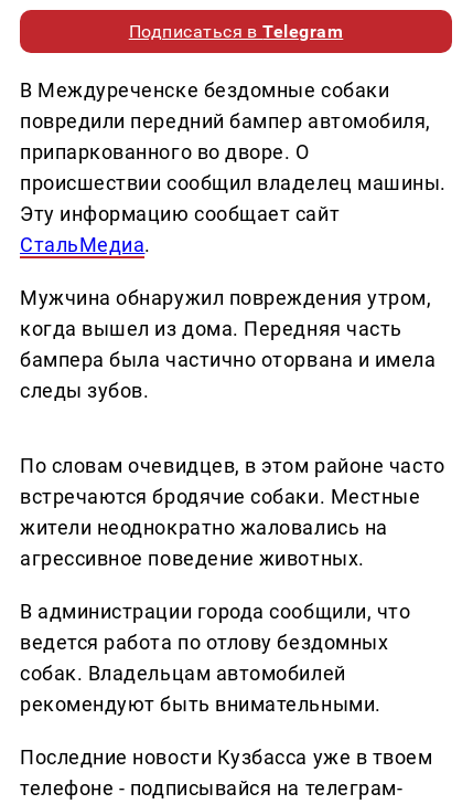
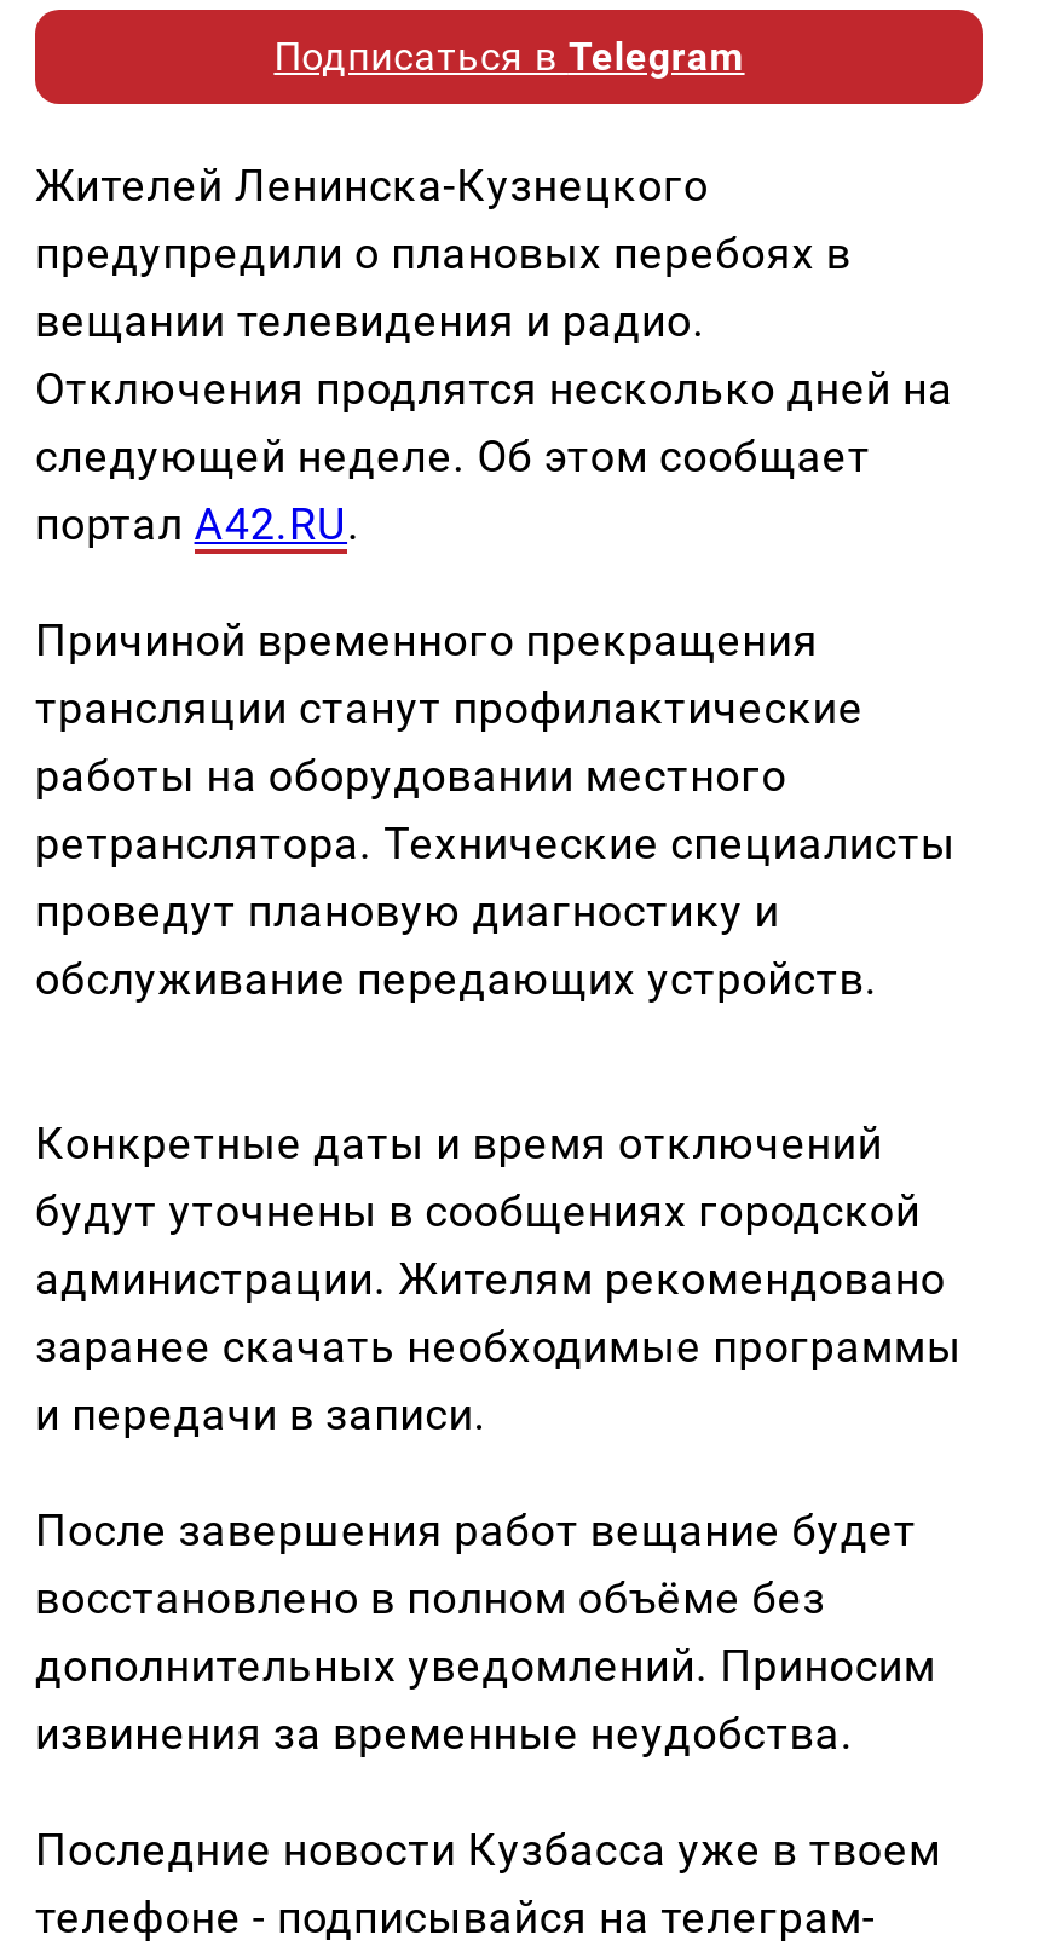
- В Междуреченске бездомные собаки
- повредили передний бампер автомобиля,
- припаркованного во дворе. О
- происшествии сообщил владелец машины.
- Эту информацию сообщает сайт
- СтальМедиа.
+ Жителей Ленинска-Кузнецкого
+ предупредили о плановых перебоях в
+ вещании телевидения и радио.
+ Отключения продлятся несколько дней на
+ следующей неделе. Об этом сообщает
+ портал A42.RU.

- Мужчина обнаружил повреждения утром,
- когда вышел из дома. Передняя часть
- бампера была частично оторвана и имела
- следы зубов.
+ Причиной временного прекращения
+ трансляции станут профилактические
+ работы на оборудовании местного
+ ретранслятора. Технические специалисты
+ проведут плановую диагностику и
+ обслуживание передающих устройств.

- По словам очевидцев, в этом районе часто
- встречаются бродячие собаки. Местные
- жители неоднократно жаловались на
- агрессивное поведение животных.
+ Конкретные даты и время отключений
+ будут уточнены в сообщениях городской
+ администрации. Жителям рекомендовано
+ заранее скачать необходимые программы
+ и передачи в записи.

- В администрации города сообщили, что
- ведется работа по отлову бездомных
- собак. Владельцам автомобилей
- рекомендуют быть внимательными.
+ После завершения работ вещание будет
+ восстановлено в полном объёме без
+ дополнительных уведомлений. Приносим
+ извинения за временные неудобства.
